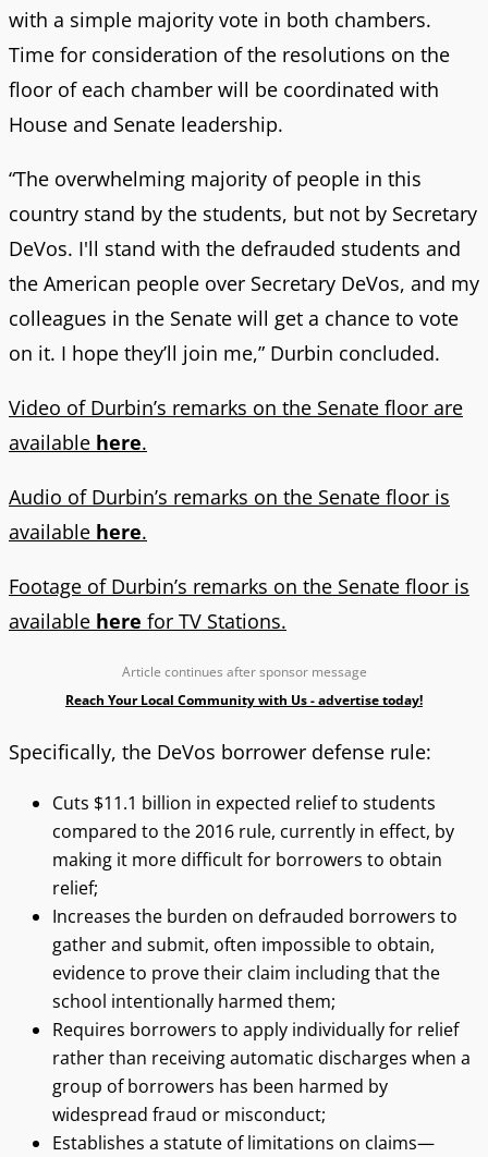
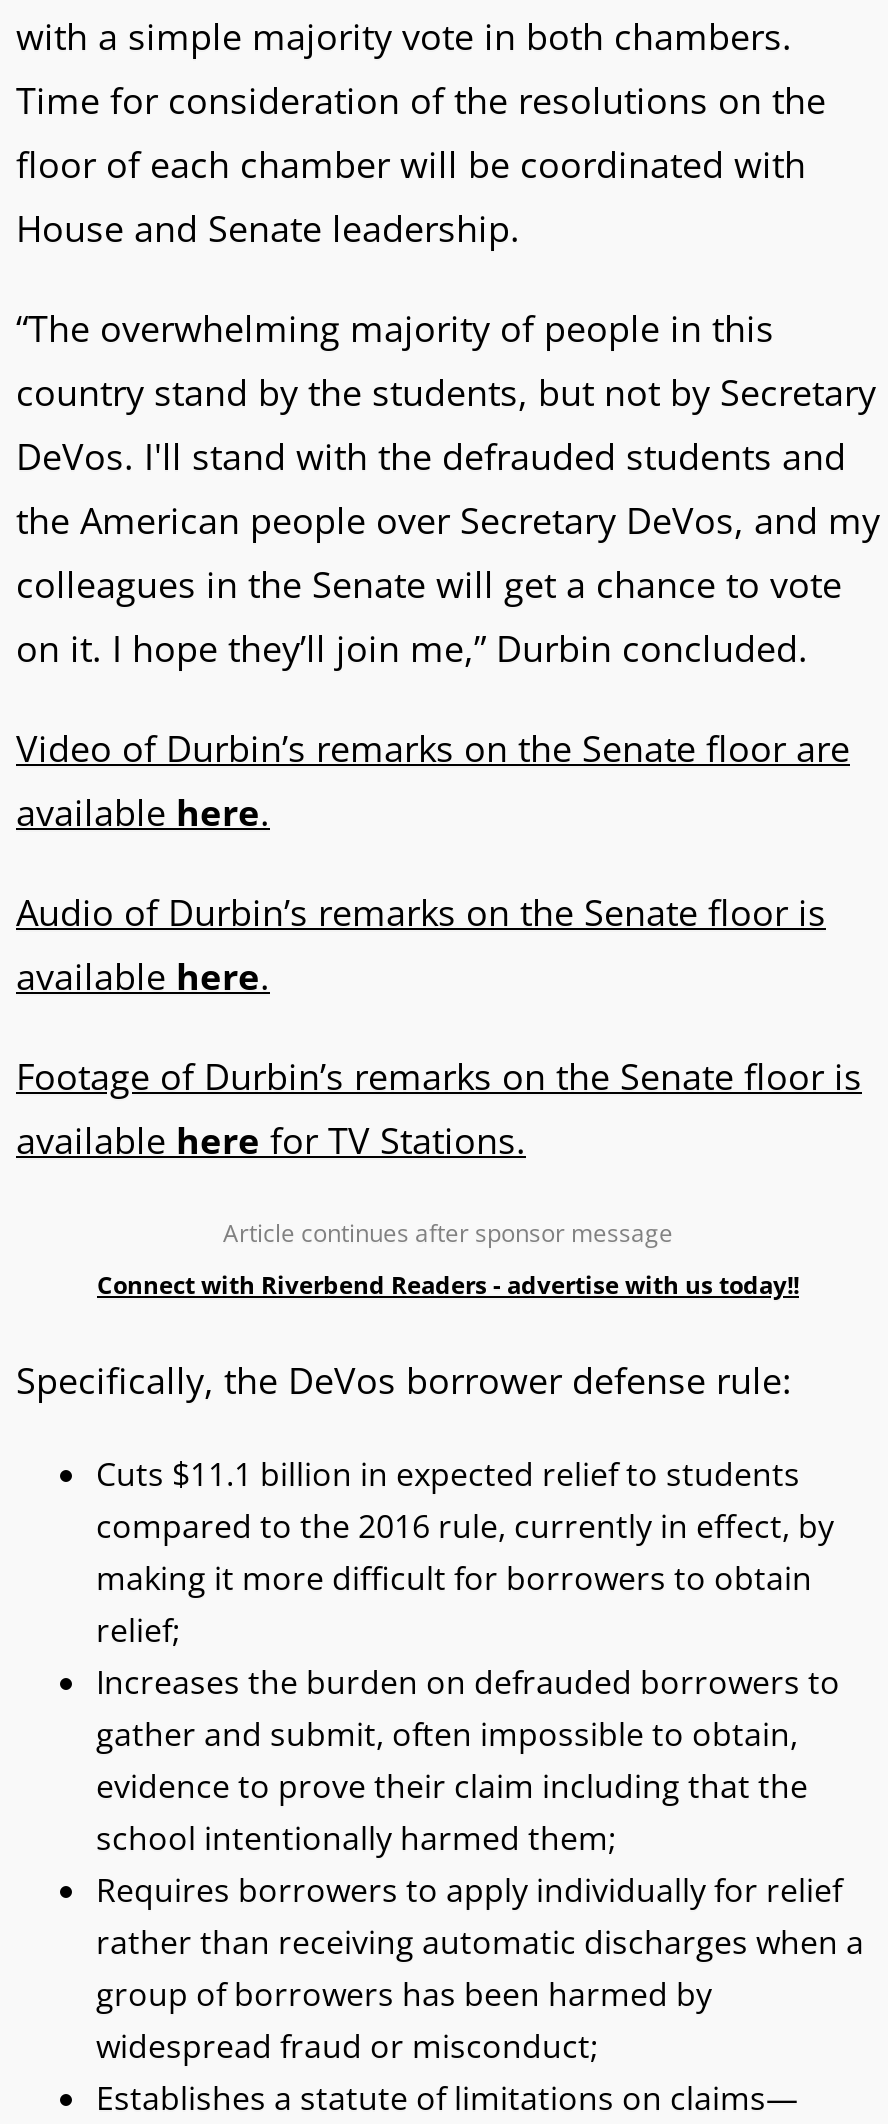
- Reach Your Local Community with Us - advertise today!
+ Connect with Riverbend Readers - advertise with us today!!
